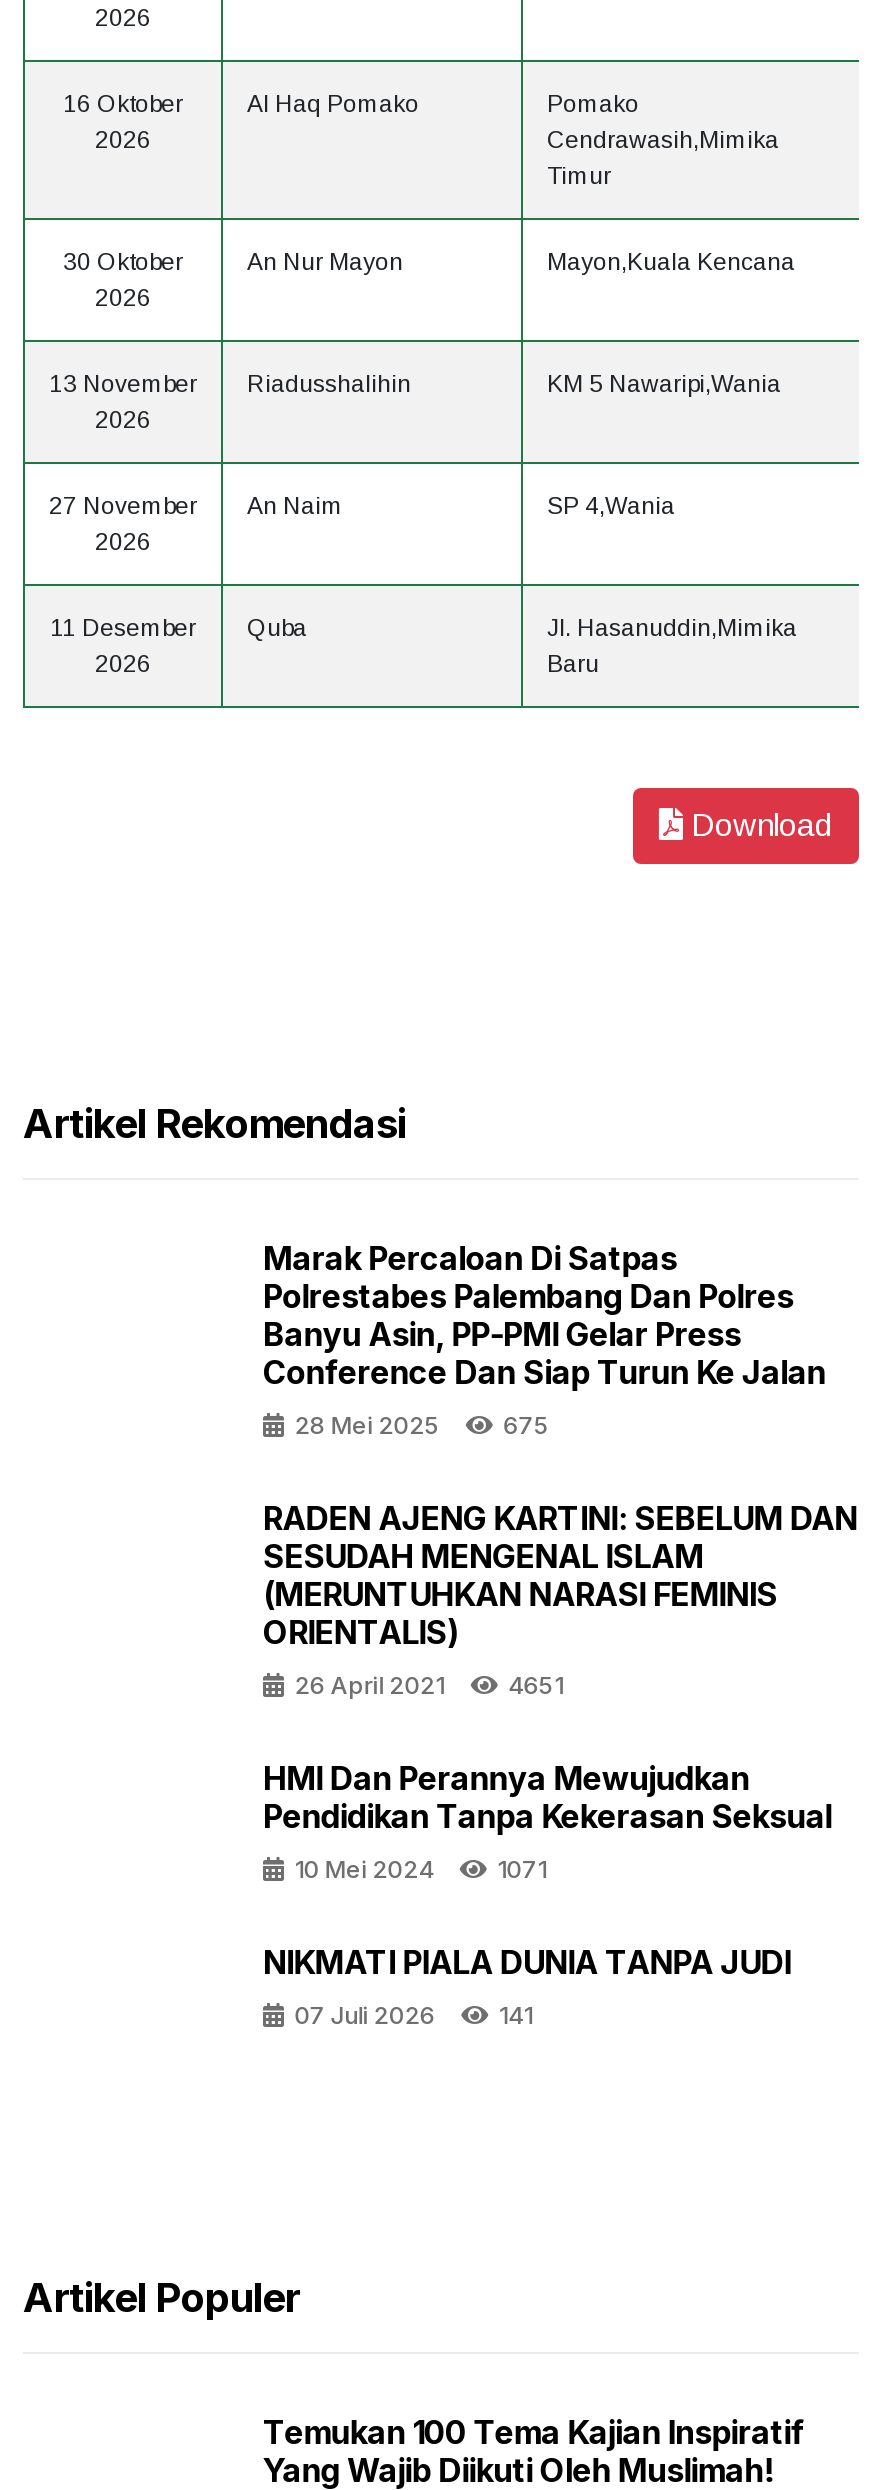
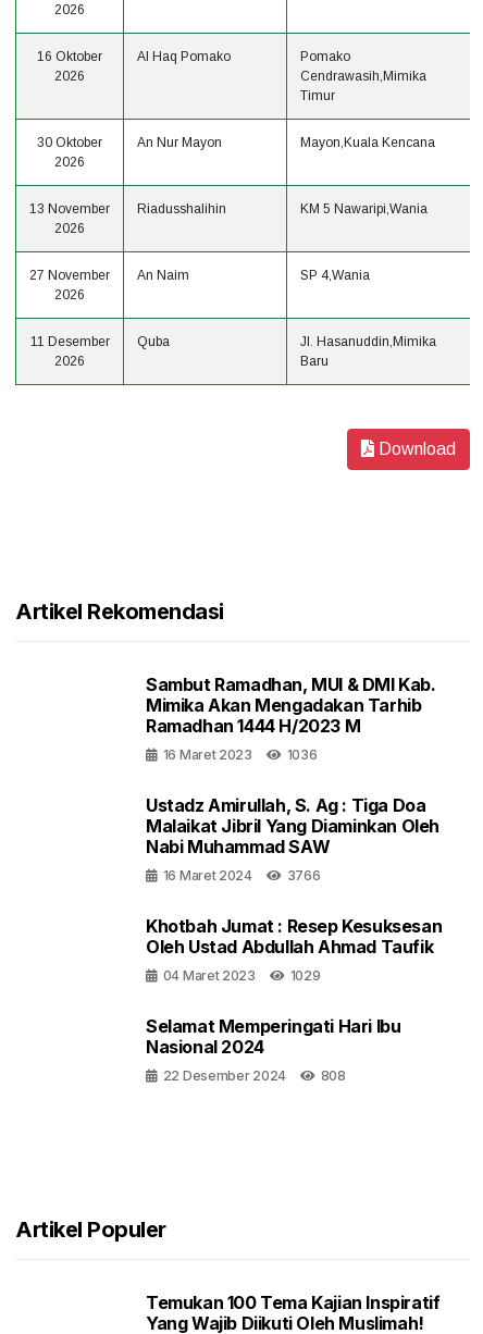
- Marak Percaloan Di Satpas
- Polrestabes Palembang Dan Polres
- Banyu Asin, PP-PMI Gelar Press
- Conference Dan Siap Turun Ke Jalan
- 28 Mei 2025
- 675
+ Sambut Ramadhan, MUI & DMI Kab.
+ Mimika Akan Mengadakan Tarhib
+ Ramadhan 1444 H/2023 M
+ 16 Maret 2023
+ 1036

- RADEN AJENG KARTINI: SEBELUM DAN
- SESUDAH MENGENAL ISLAM
- (MERUNTUHKAN NARASI FEMINIS
- ORIENTALIS)
- 26 April 2021
- 4651
+ Ustadz Amirullah, S. Ag : Tiga Doa
+ Malaikat Jibril Yang Diaminkan Oleh
+ Nabi Muhammad SAW
+ 16 Maret 2024
+ 3766

- HMI Dan Perannya Mewujudkan
- Pendidikan Tanpa Kekerasan Seksual
- 10 Mei 2024
- 1071
+ Khotbah Jumat : Resep Kesuksesan
+ Oleh Ustad Abdullah Ahmad Taufik
+ 04 Maret 2023
+ 1029

- NIKMATI PIALA DUNIA TANPA JUDI
- 07 Juli 2026
- 141
+ Selamat Memperingati Hari Ibu
+ Nasional 2024
+ 22 Desember 2024
+ 808
